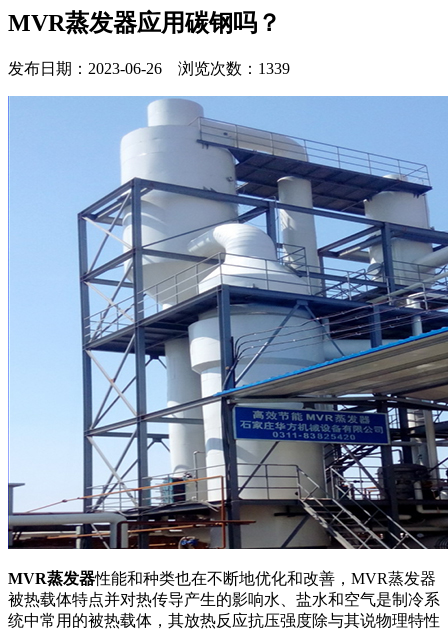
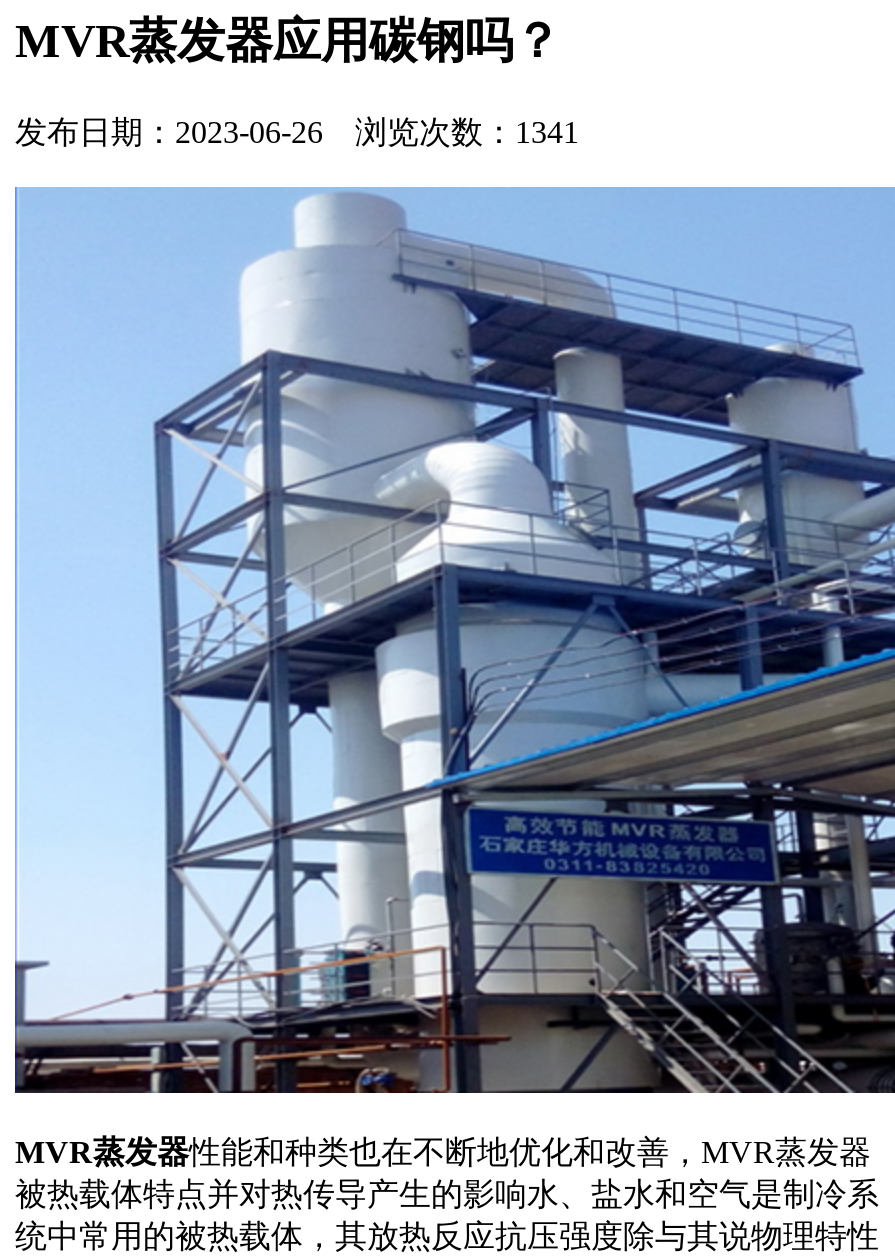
- 发布日期：2023-06-26 浏览次数：1339
+ 发布日期：2023-06-26 浏览次数：1341
